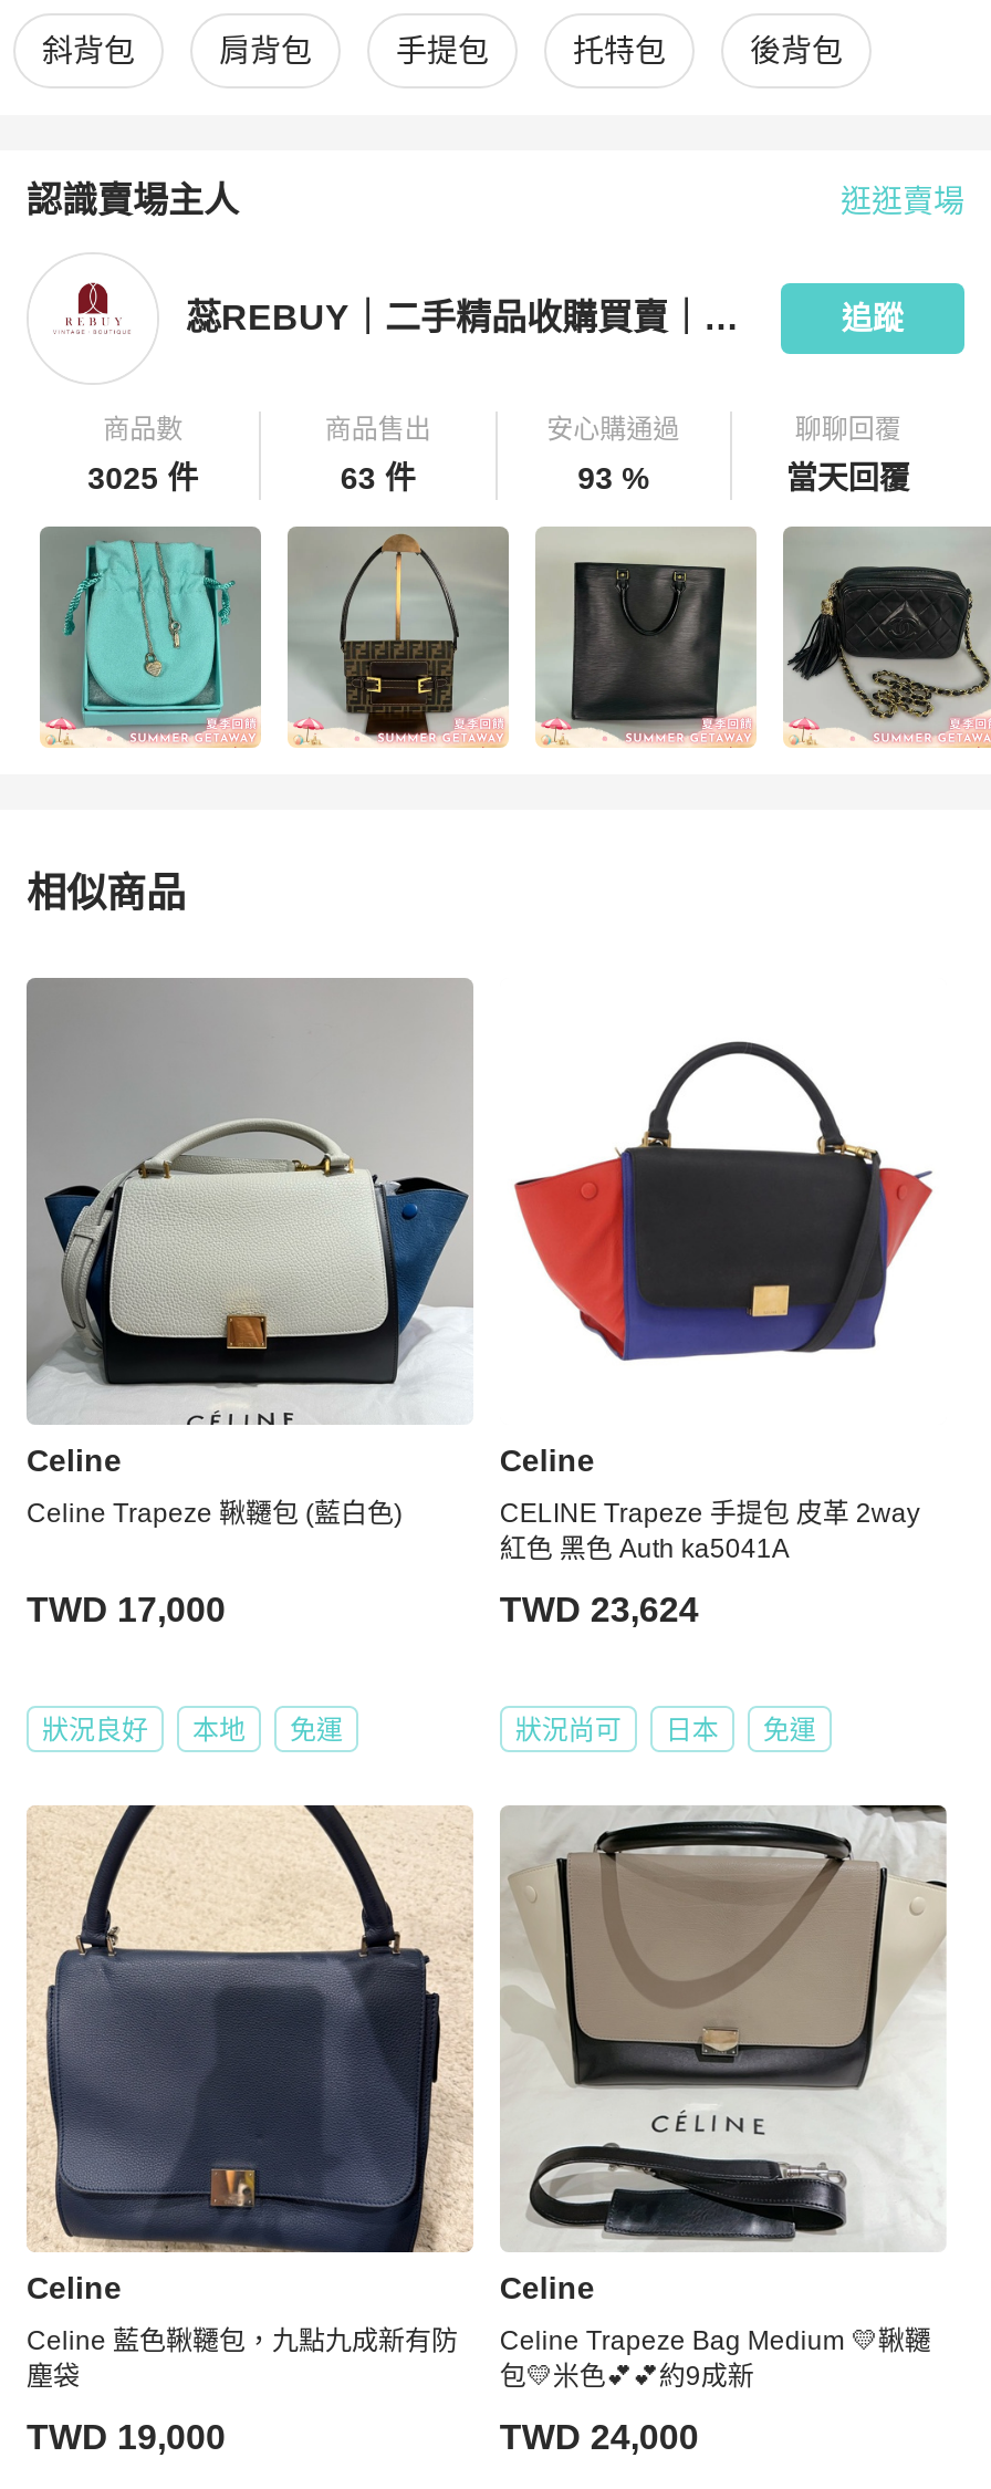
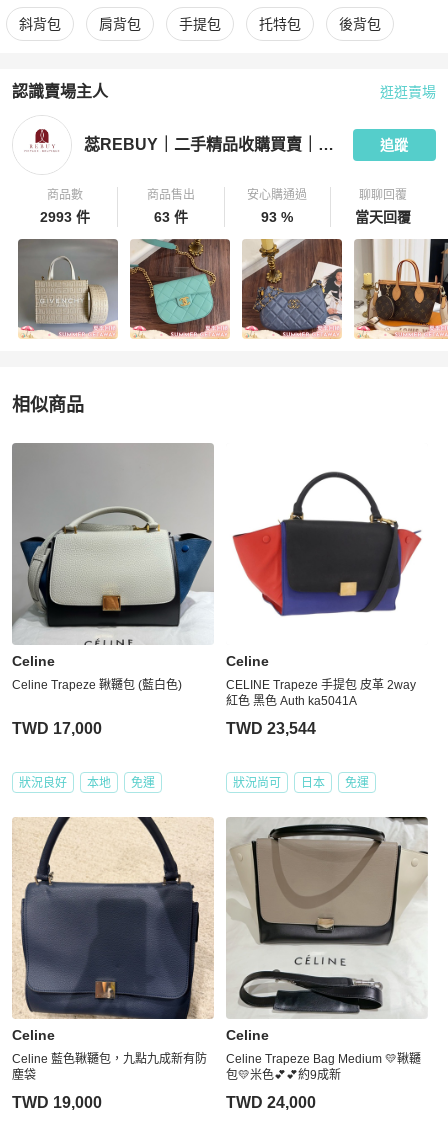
- 3025 件
+ 2993 件

- [image]
+ [image]

- [image]
+ [image]

- [image]
+ [image]

- [image]
+ [image]

- TWD 23,624
+ TWD 23,544
